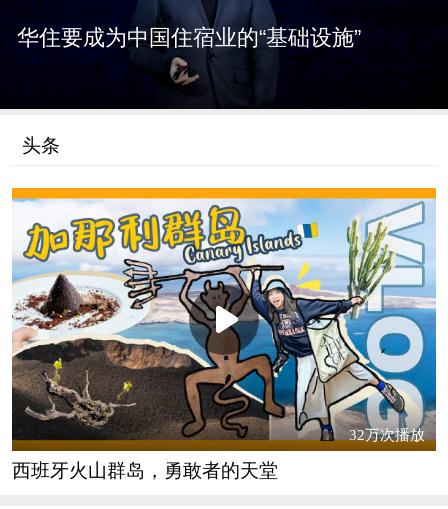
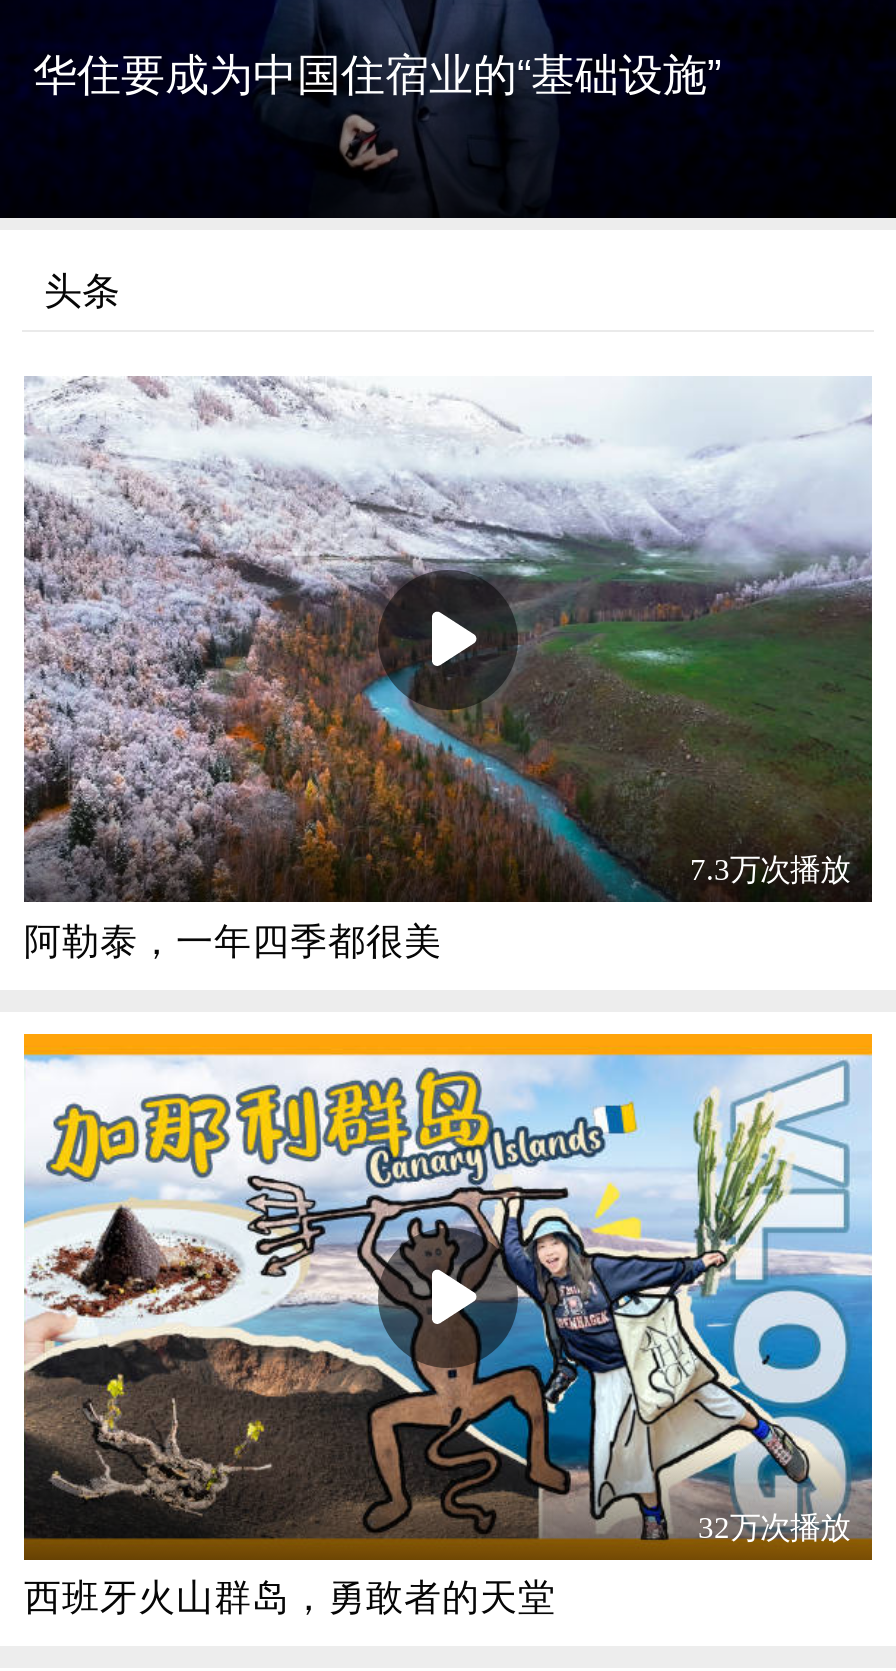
+ [image]
+ 7.3万次播放
+ 阿勒泰，一年四季都很美
